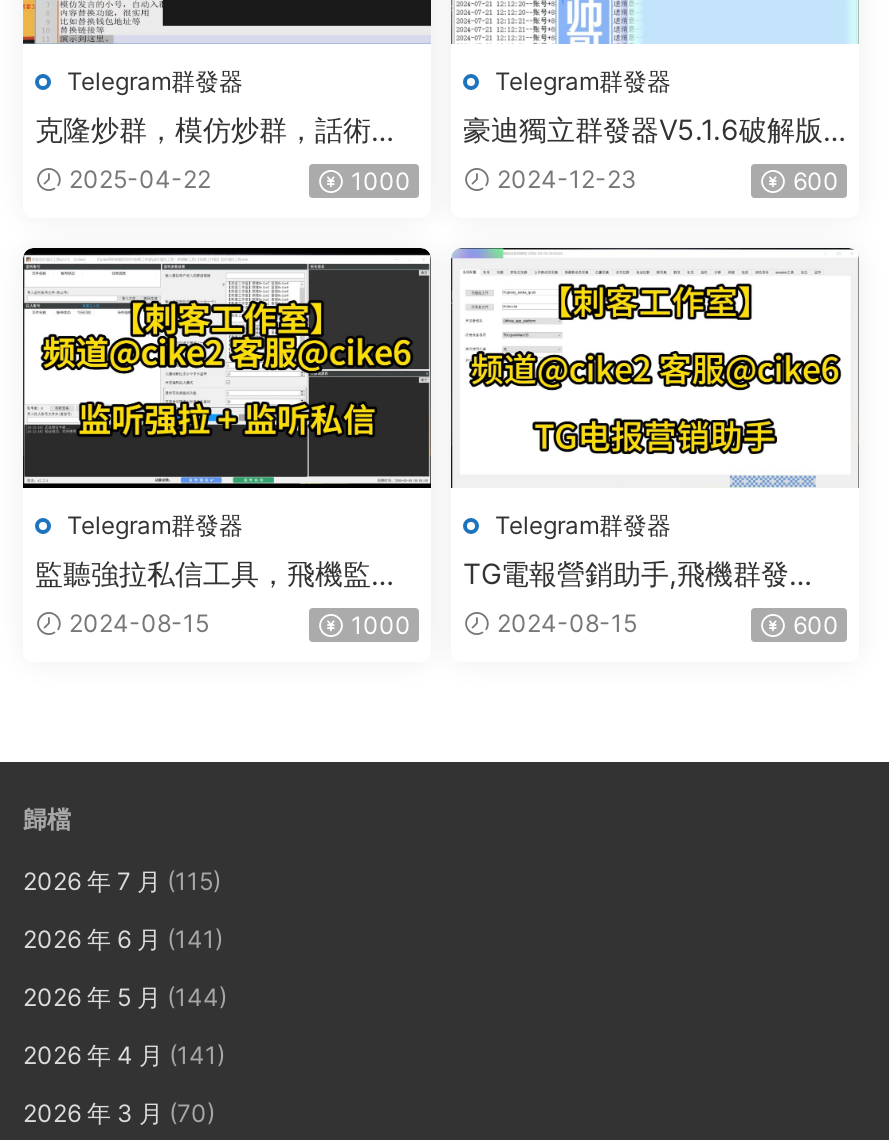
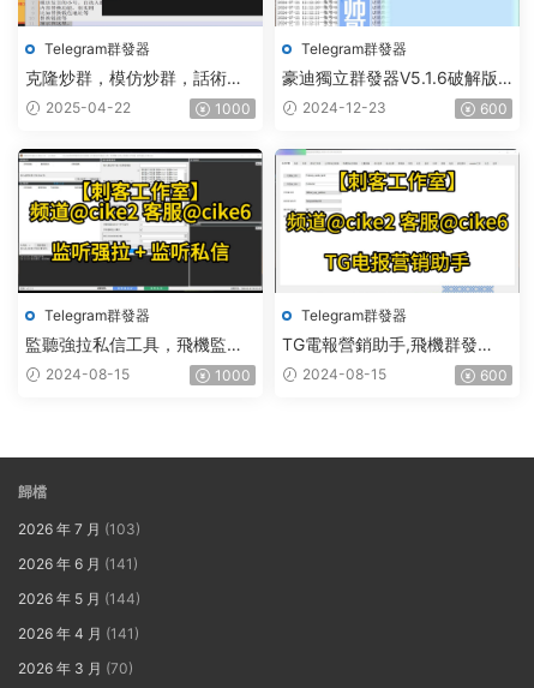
- 2026 年 7 月(115)
+ 2026 年 7 月(103)
